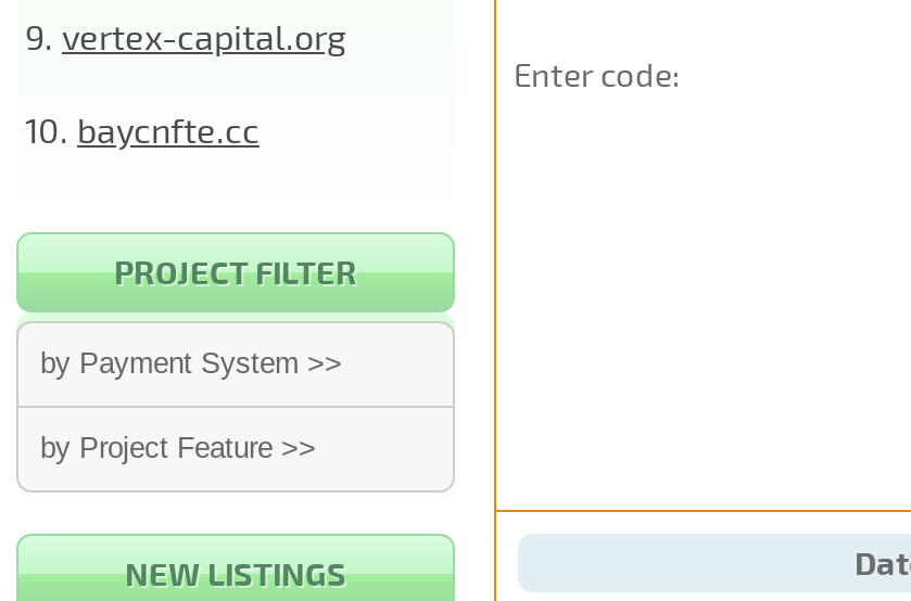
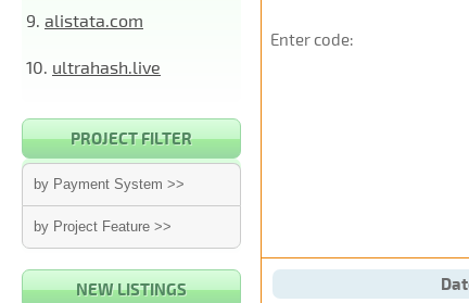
- 9. vertex-capital.org
+ 9. alistata.com

- 10. baycnfte.cc
+ 10. ultrahash.live
